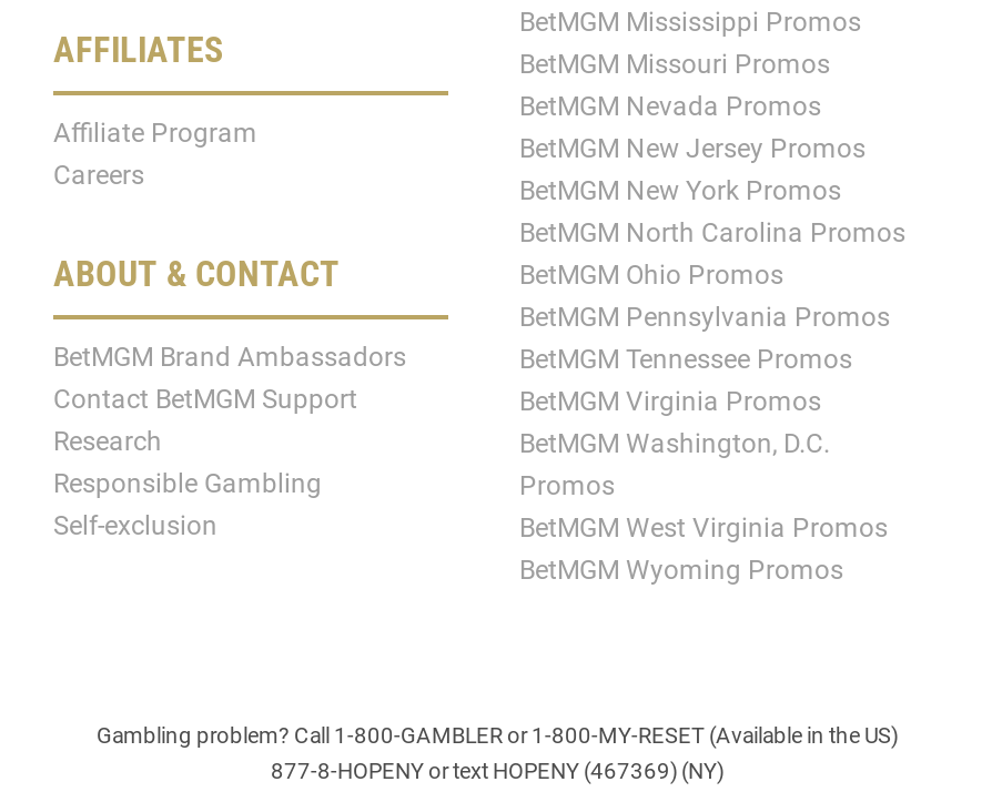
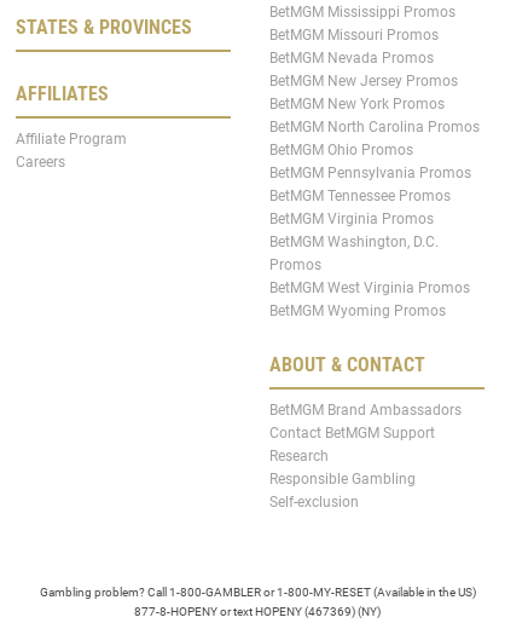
+ STATES & PROVINCES

moved down: ABOUT & CONTACT | BetMGM Brand Ambassadors | Contact BetMGM Support | Research | Responsible Gambling | Self-exclusion
